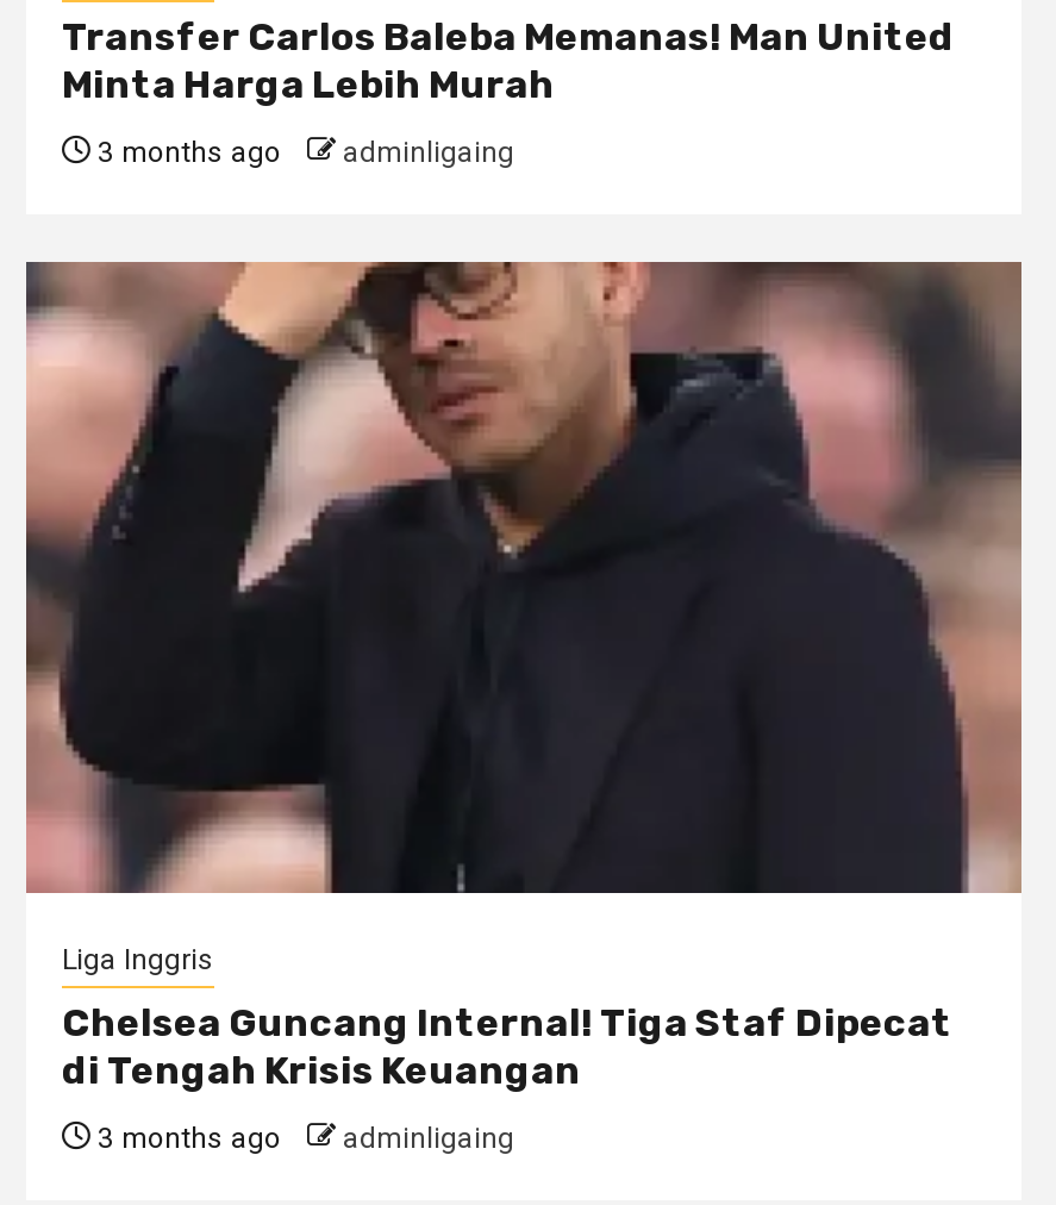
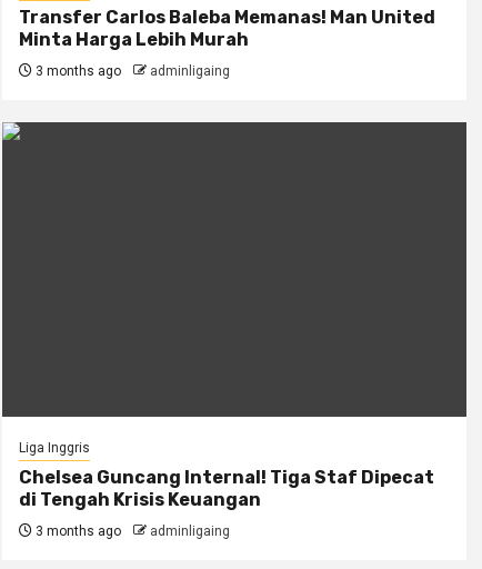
- [image]
